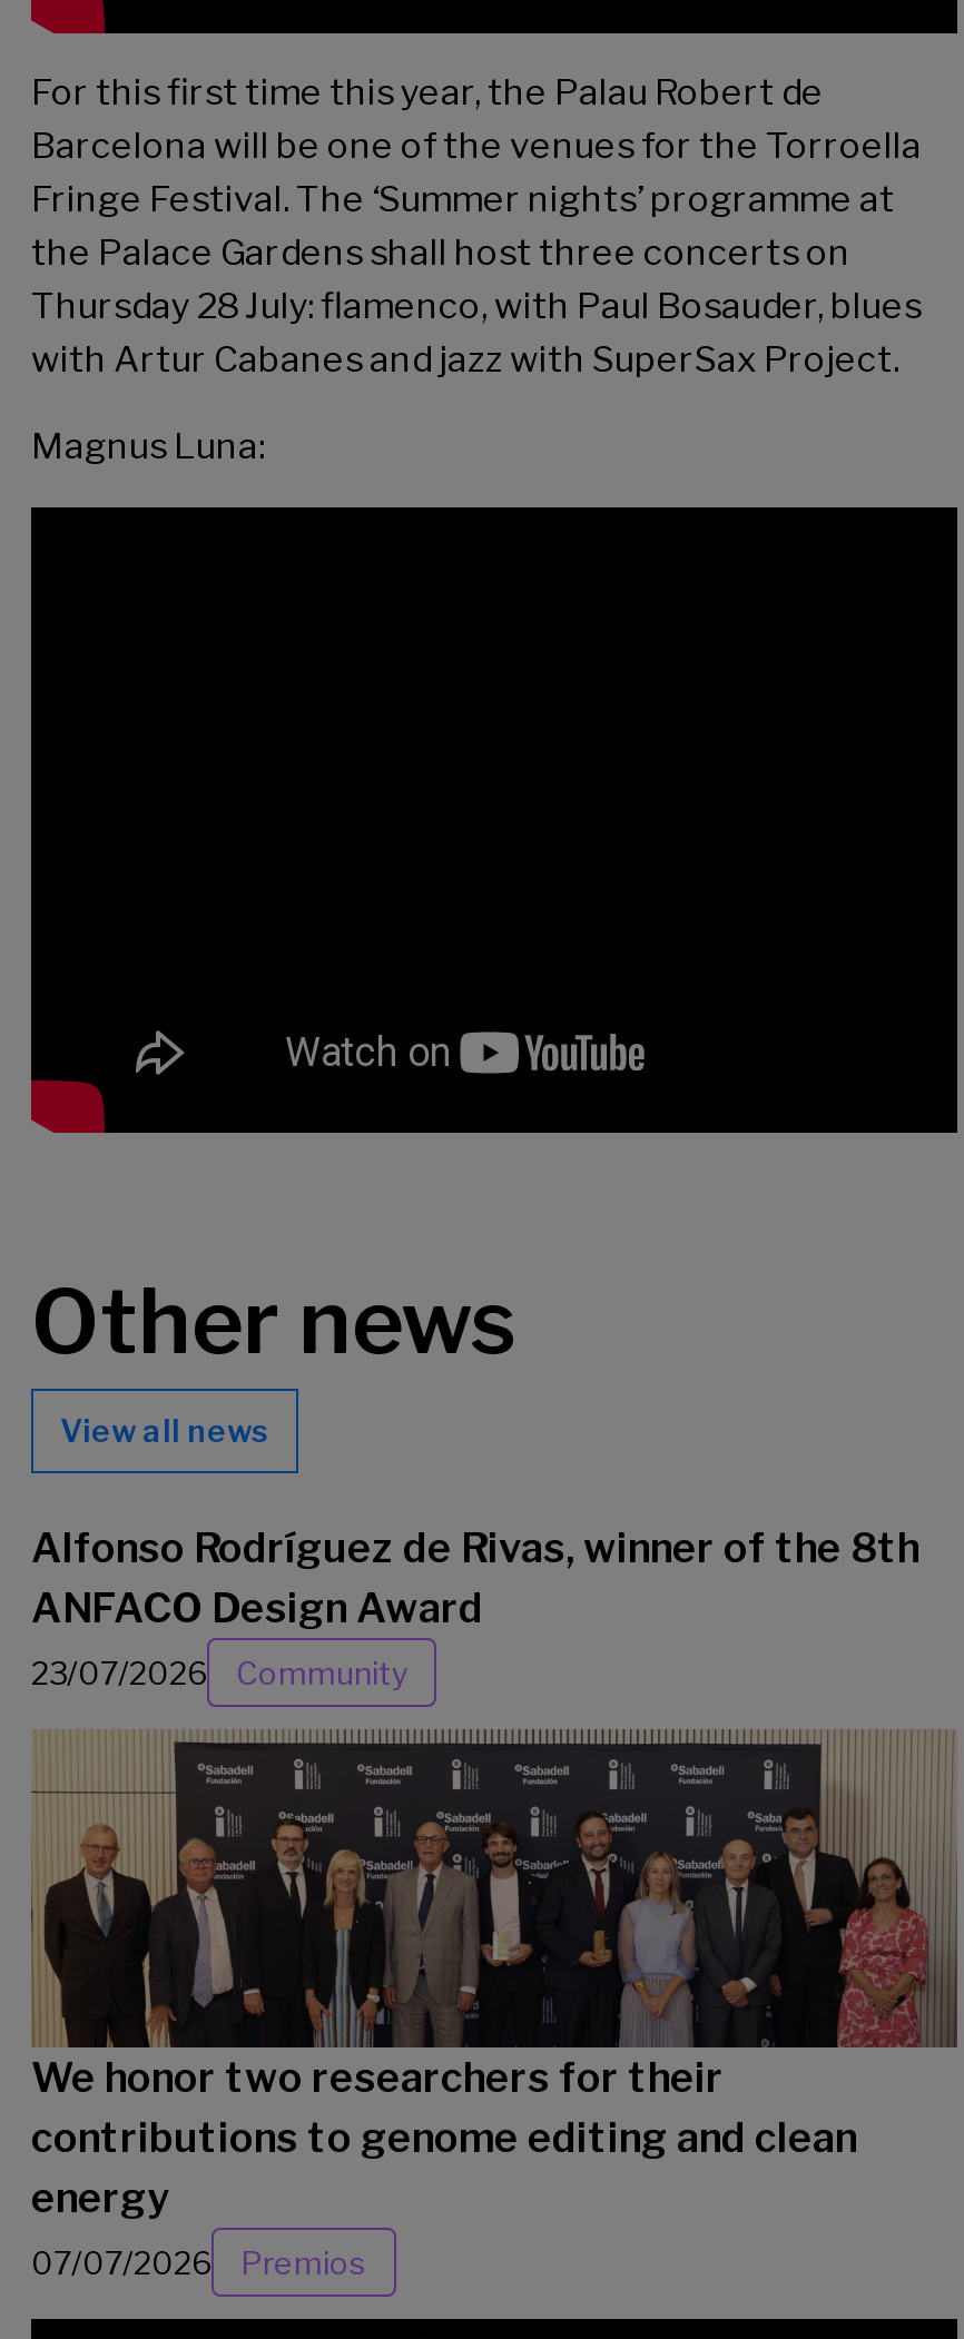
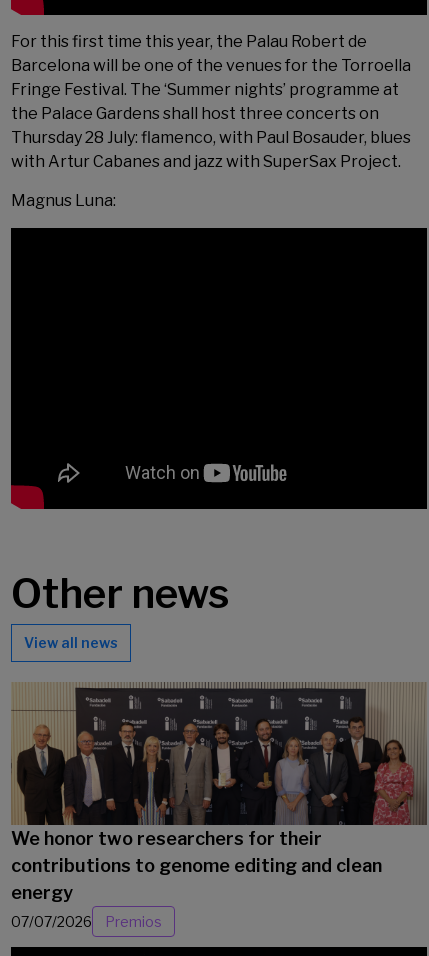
- Alfonso Rodríguez de Rivas, winner of the 8th
- ANFACO Design Award
- 23/07/2026
- Community
